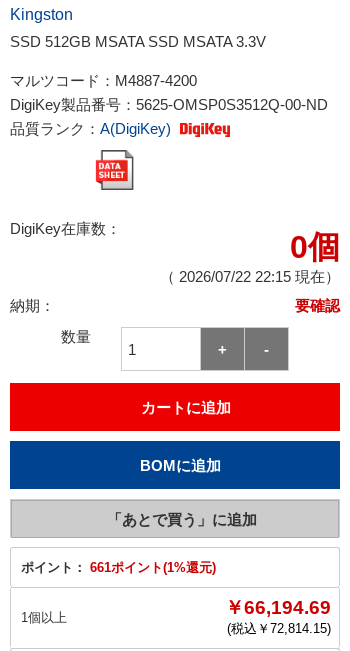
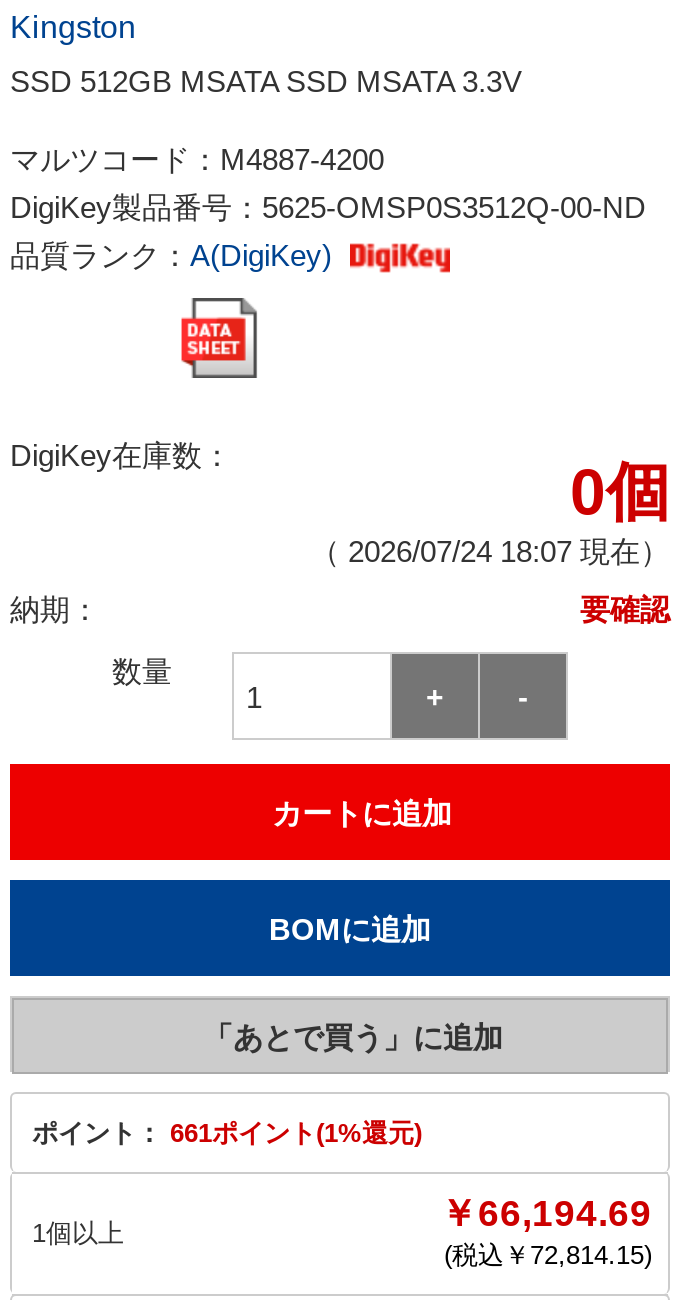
- （ 2026/07/22 22:15 現在）
+ （ 2026/07/24 18:07 現在）
